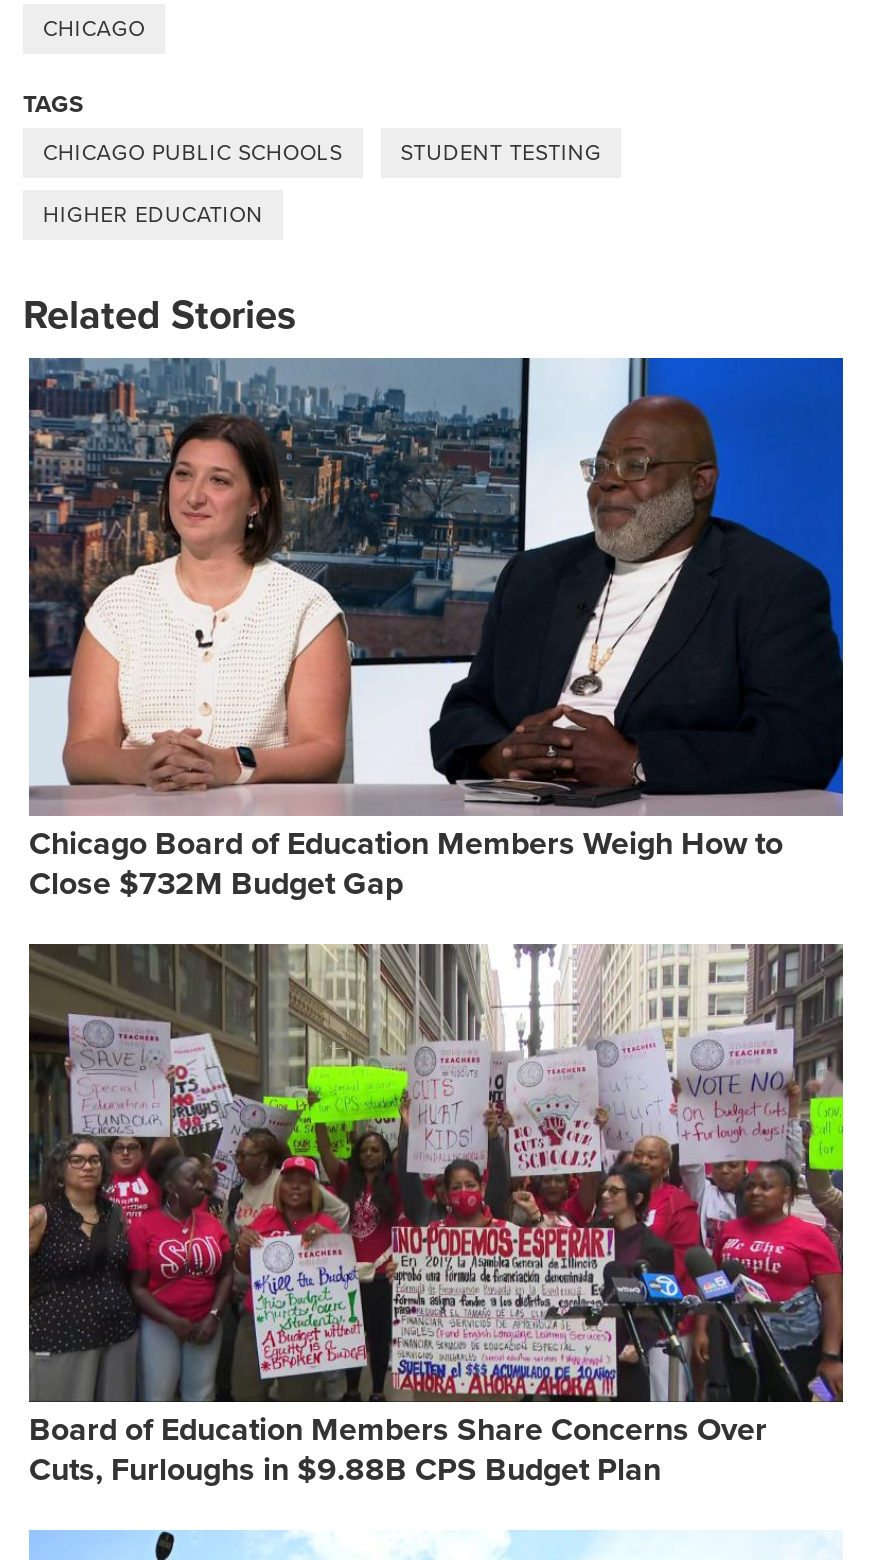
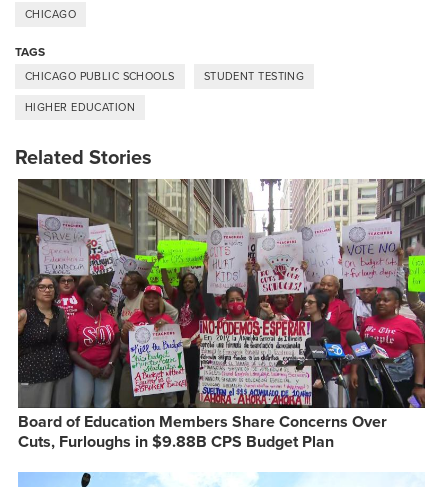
- [image]
- Chicago Board of Education Members Weigh How to
- Close $732M Budget Gap
